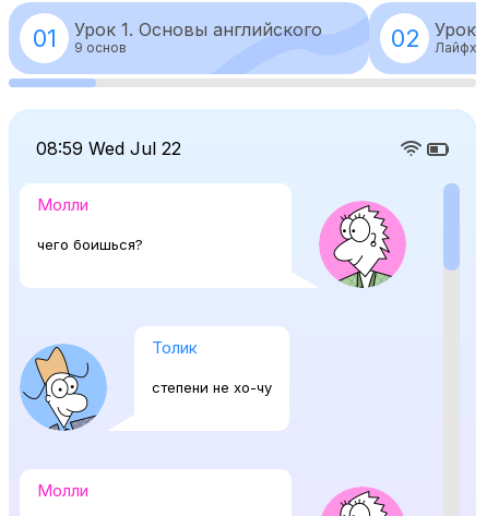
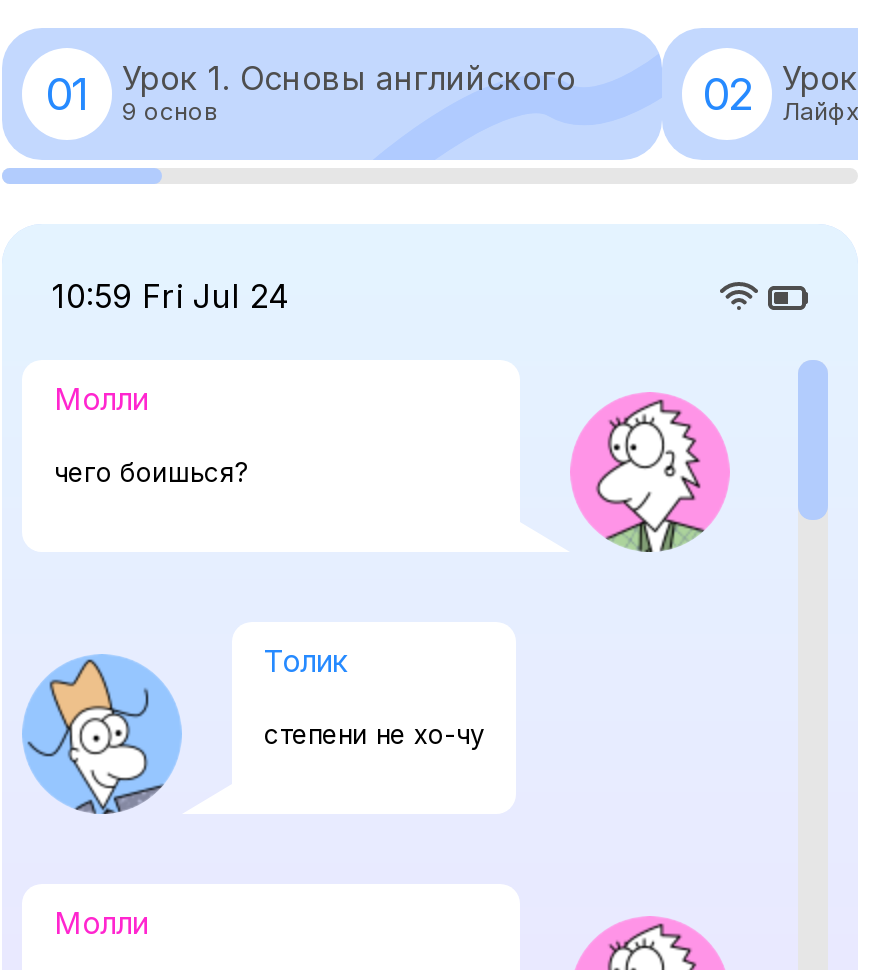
- 08:59 Wed Jul 22
+ 10:59 Fri Jul 24
